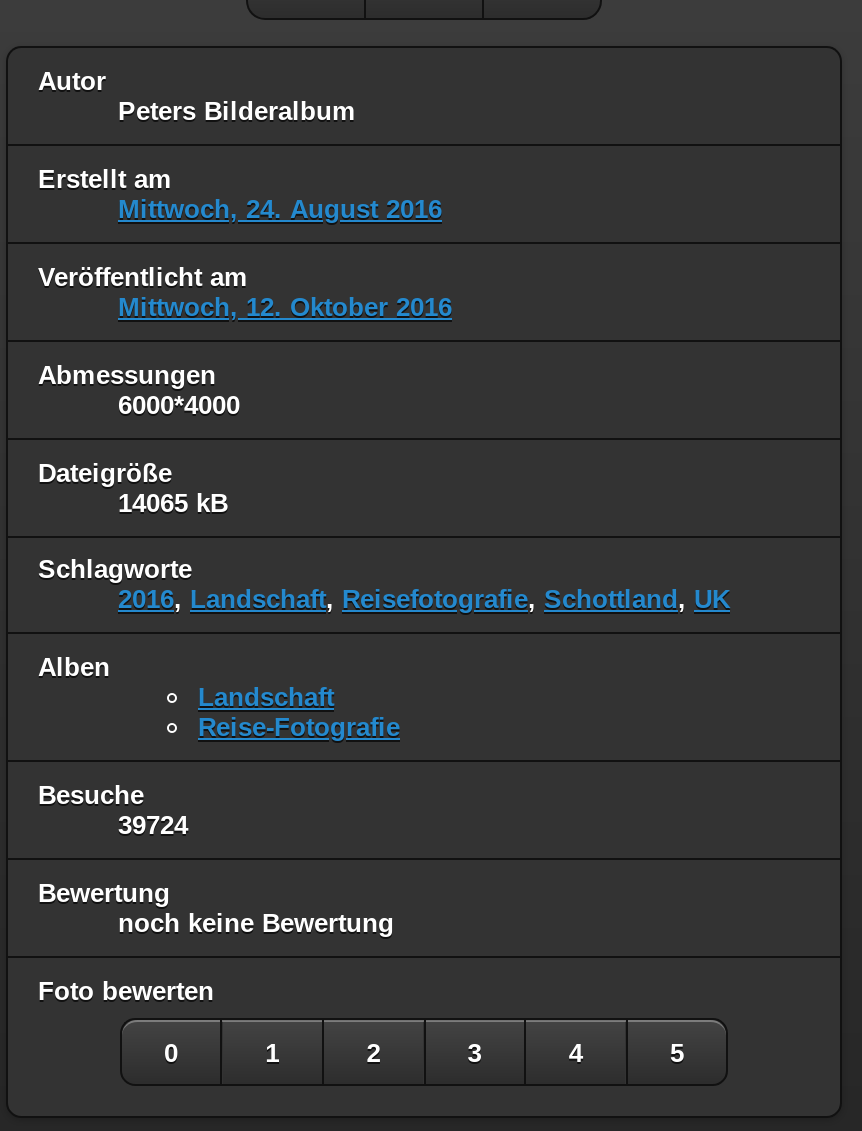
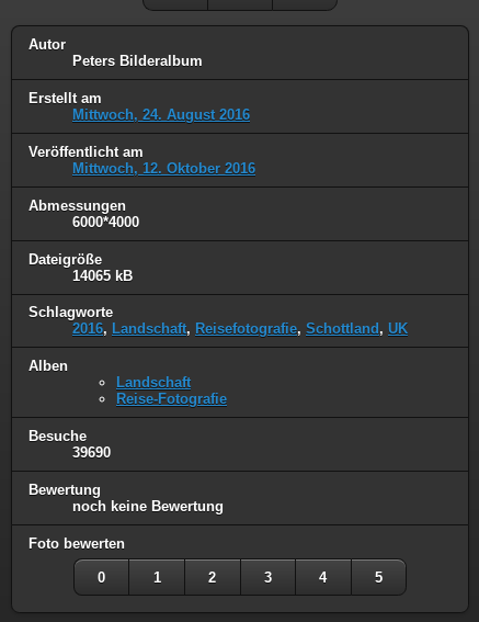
- 39724
+ 39690
